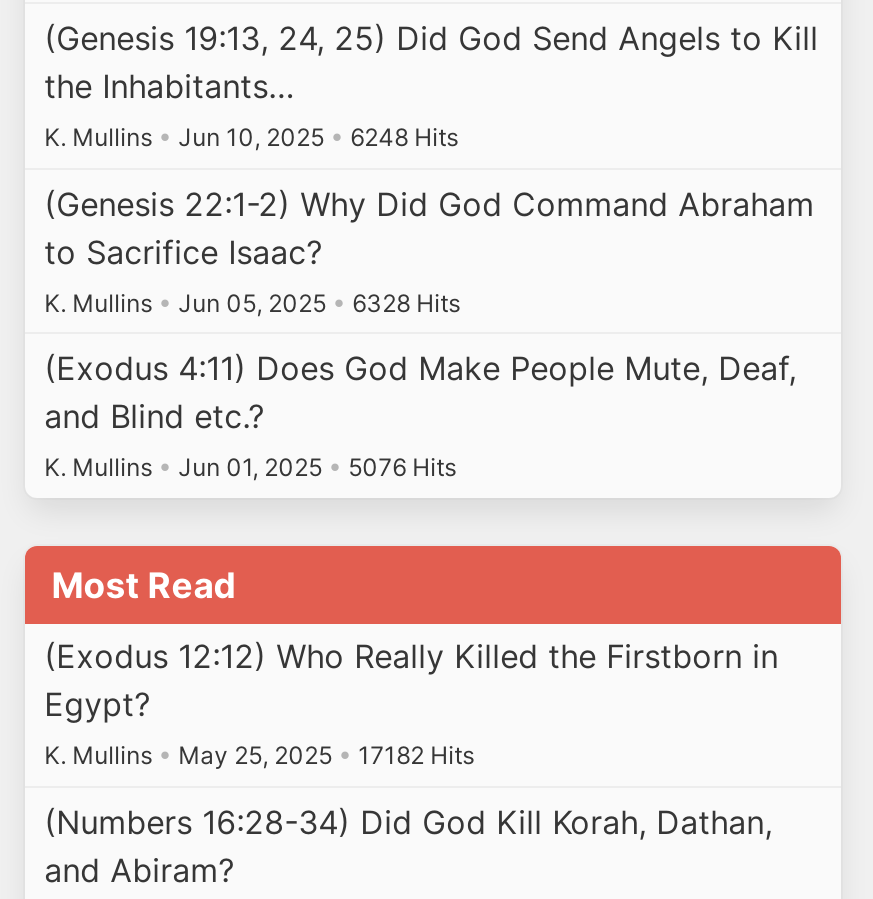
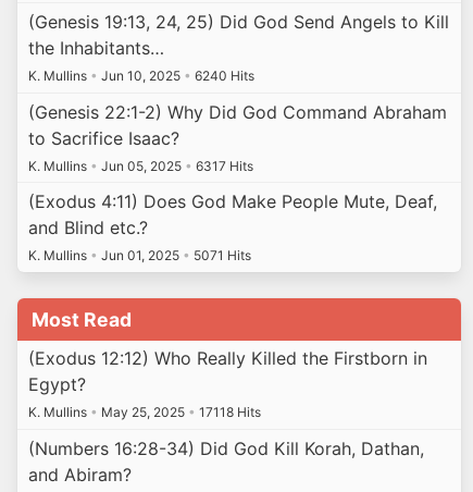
- K. Mullins • Jun 10, 2025 • 6248 Hits
+ K. Mullins • Jun 10, 2025 • 6240 Hits

- K. Mullins • Jun 05, 2025 • 6328 Hits
+ K. Mullins • Jun 05, 2025 • 6317 Hits

- K. Mullins • Jun 01, 2025 • 5076 Hits
+ K. Mullins • Jun 01, 2025 • 5071 Hits

- K. Mullins • May 25, 2025 • 17182 Hits
+ K. Mullins • May 25, 2025 • 17118 Hits
